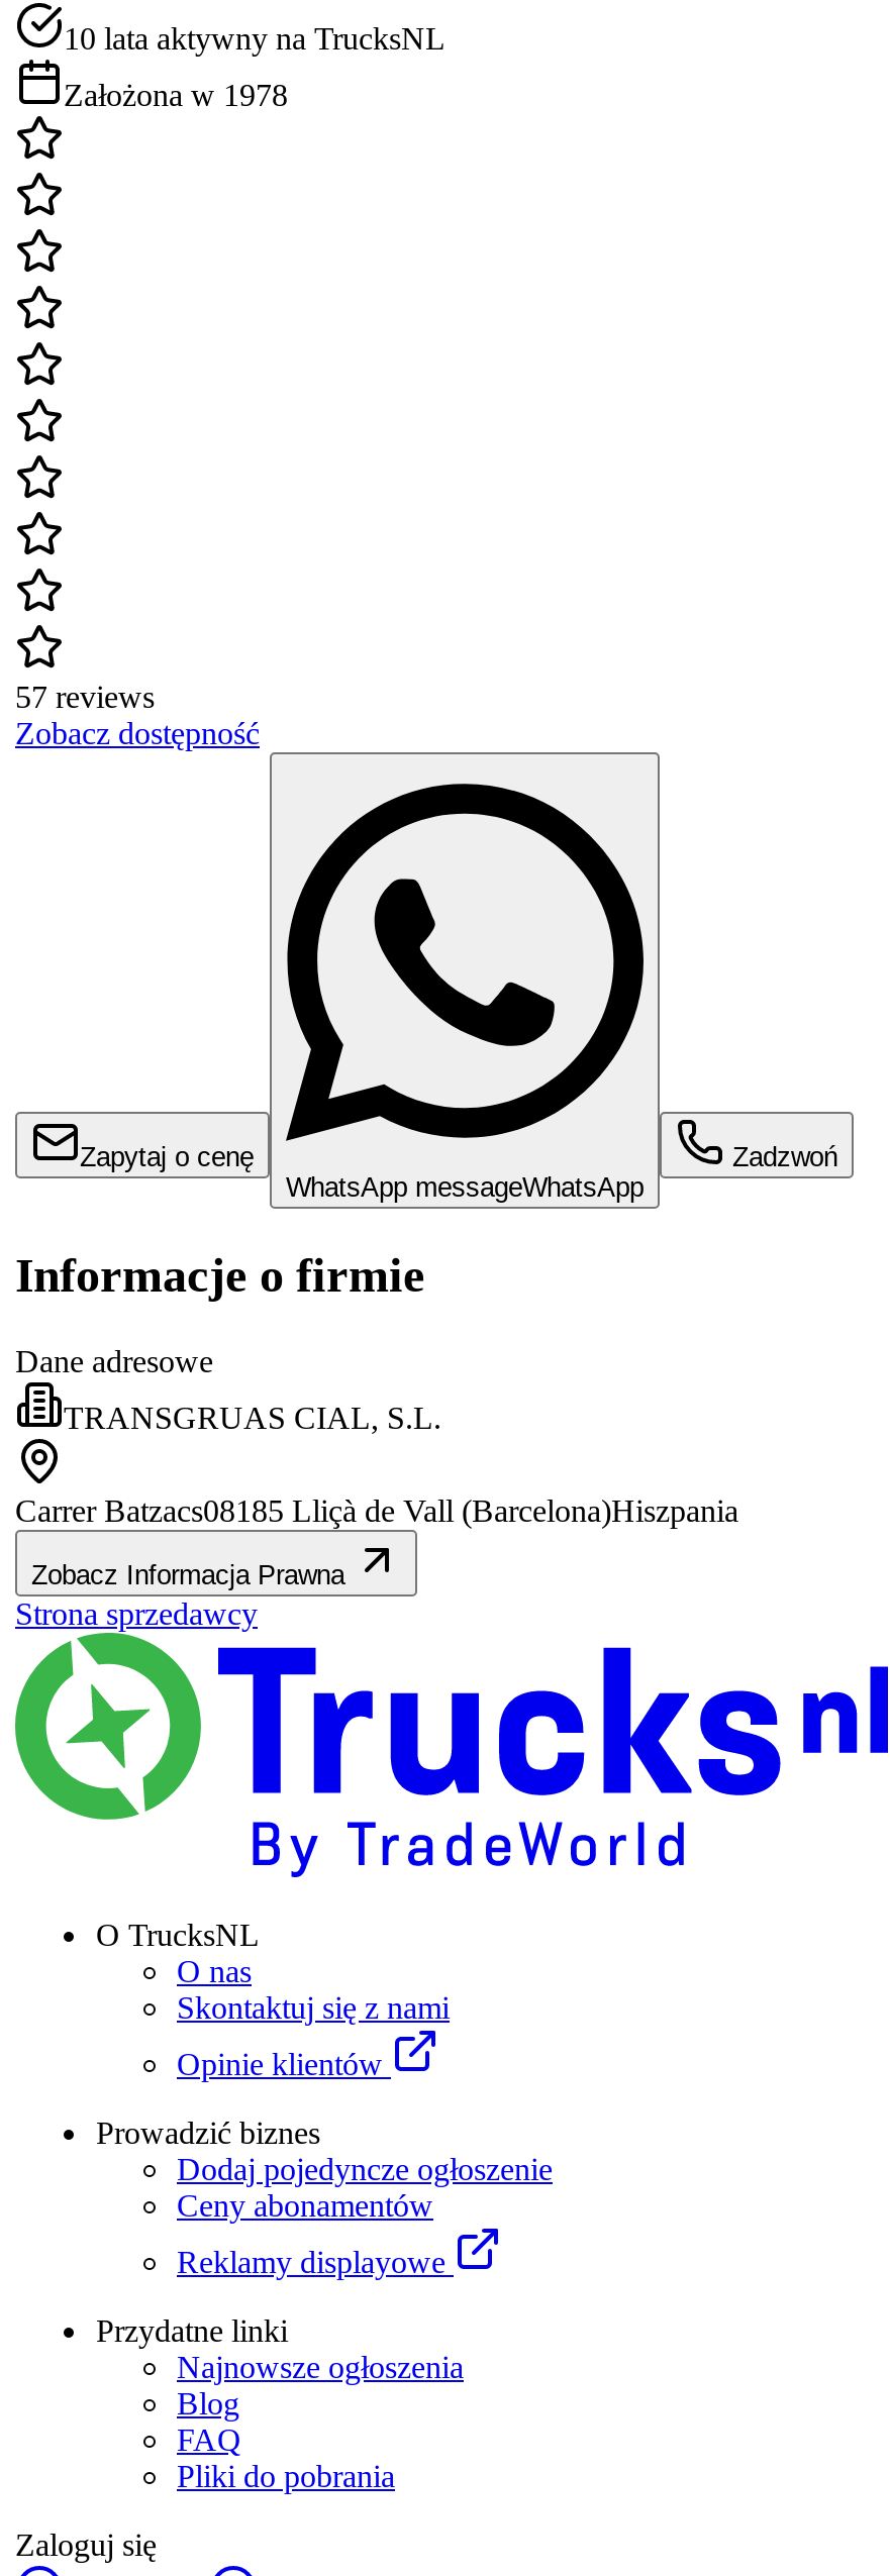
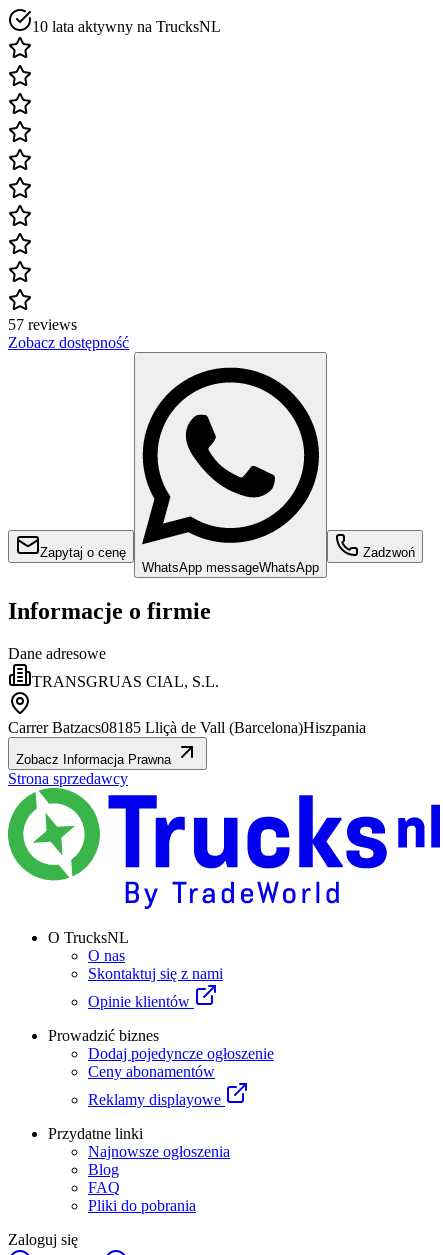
- Założona w 1978
